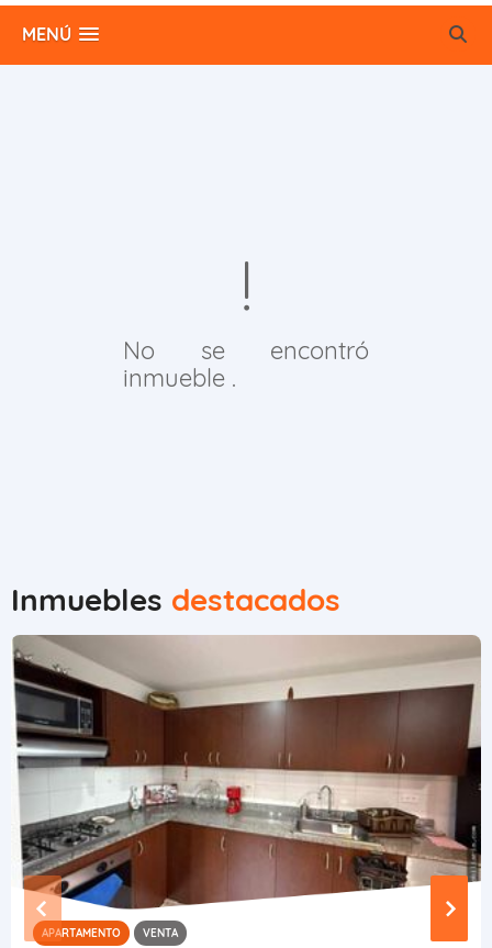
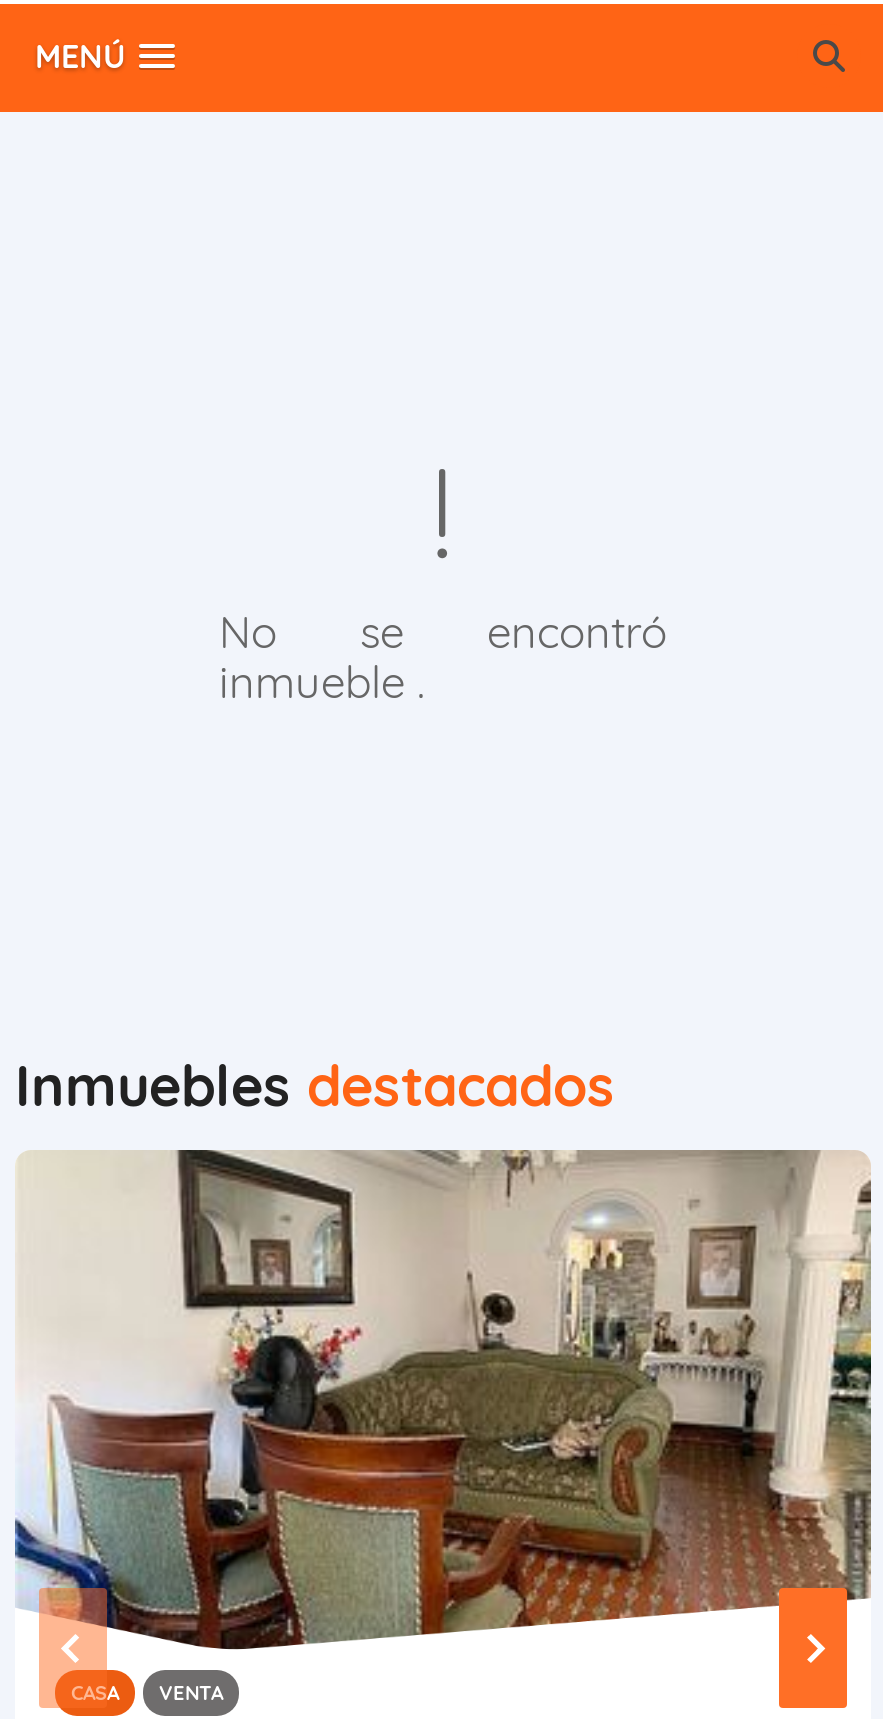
- [image]
- APARTAMENTO
+ [image]
+ CASA
